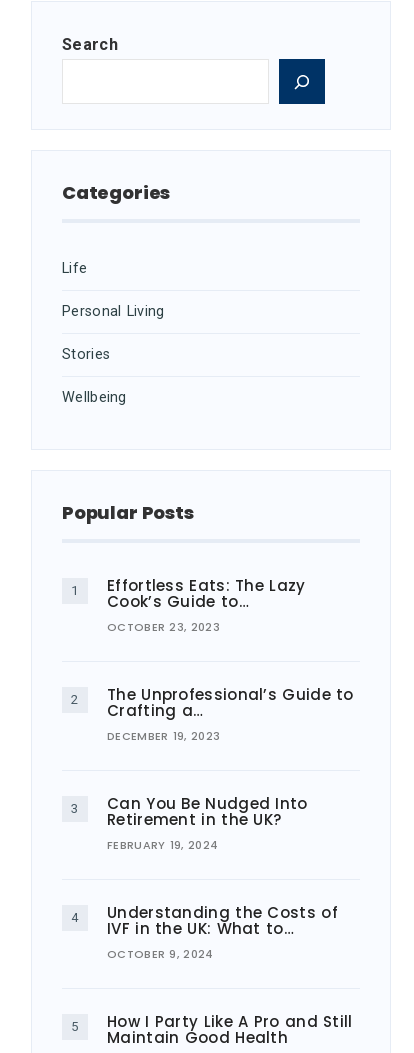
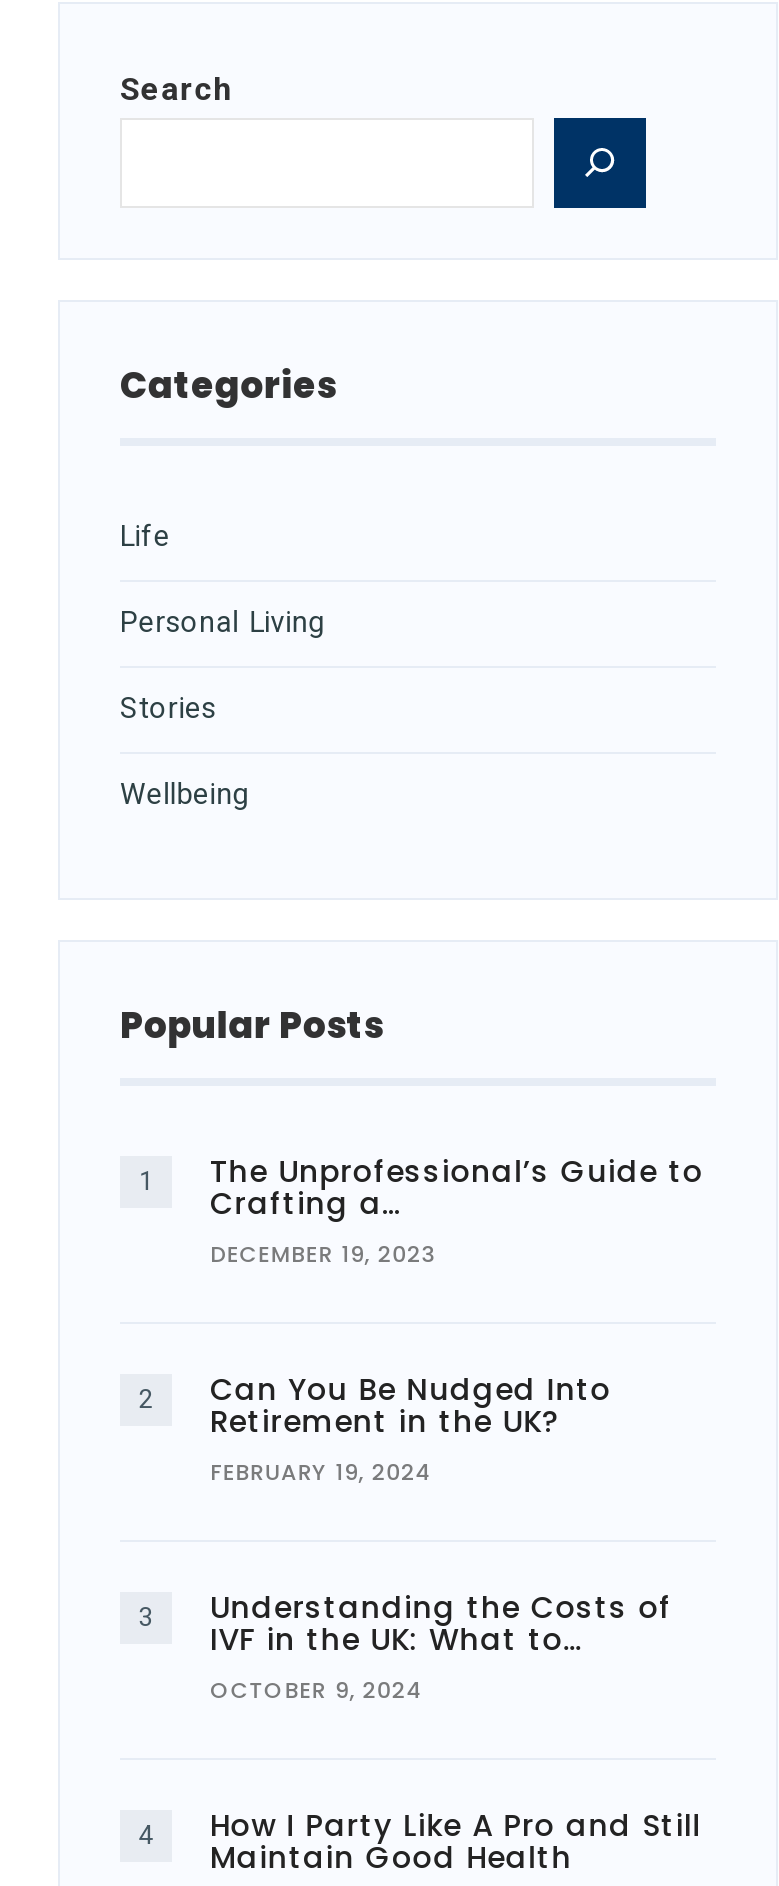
- Effortless Eats: The Lazy
- Cook’s Guide to…
- OCTOBER 23, 2023
